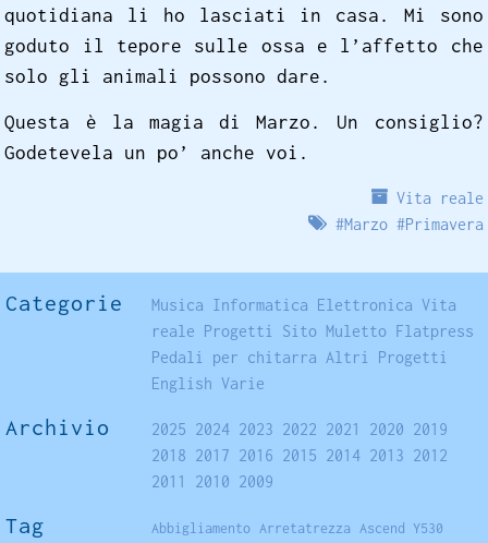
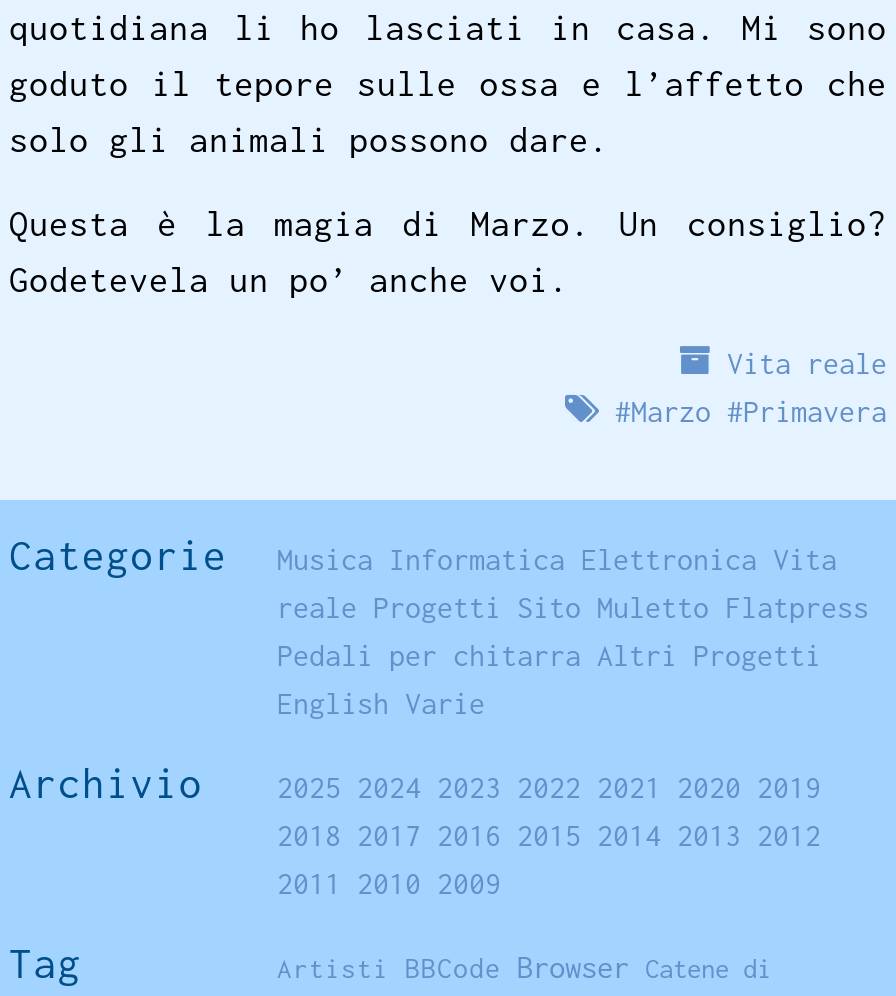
- Abbigliamento Arretatrezza Ascend Y530
+ Artisti BBCode Browser Catene di
